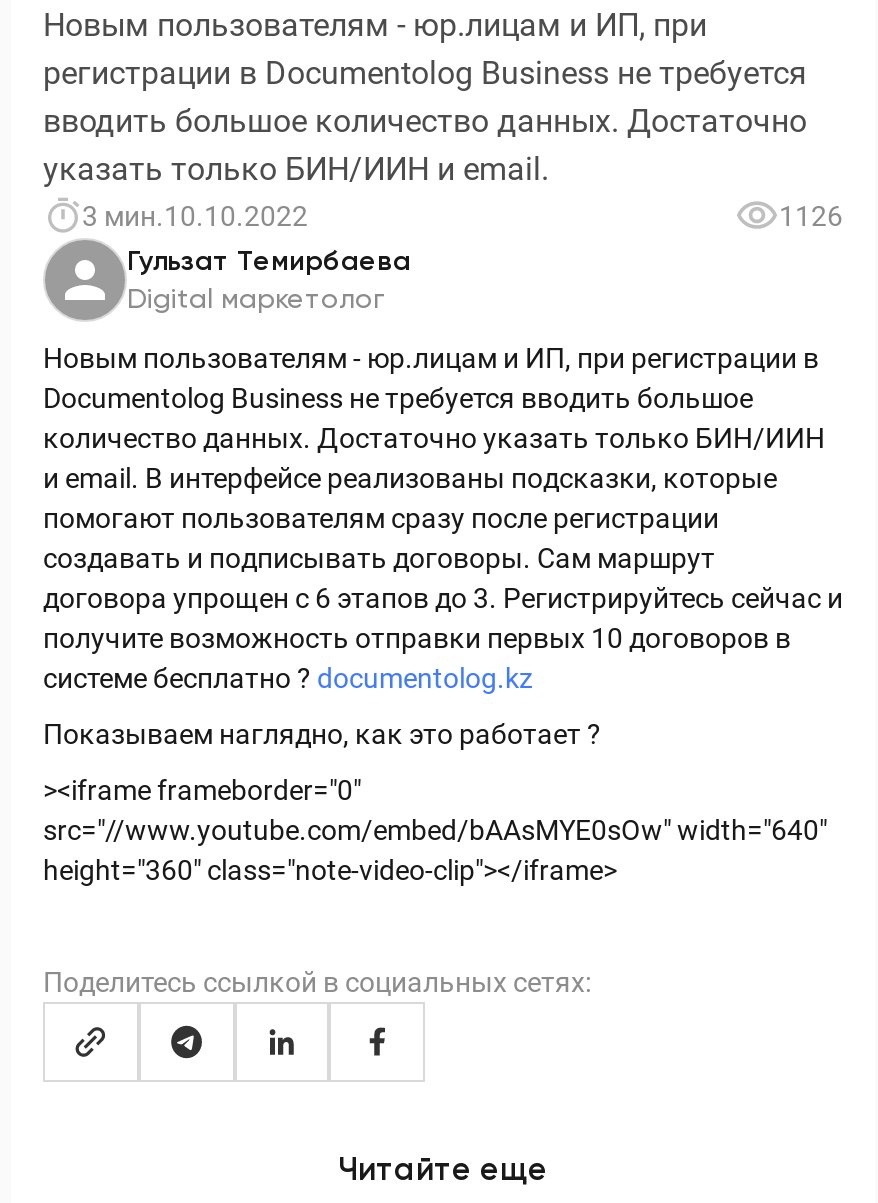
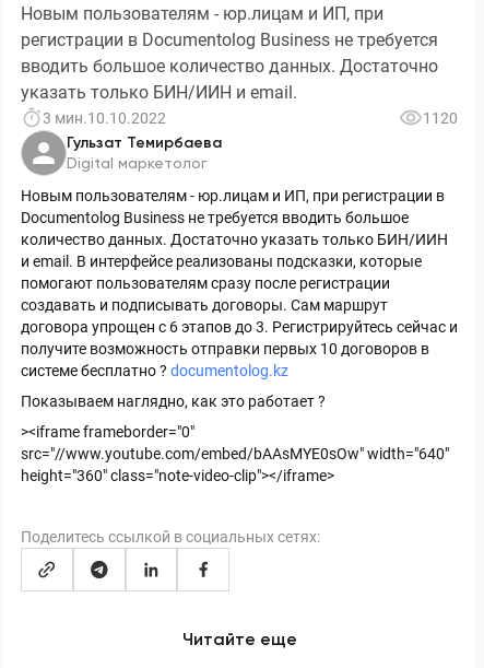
- 1126
+ 1120
